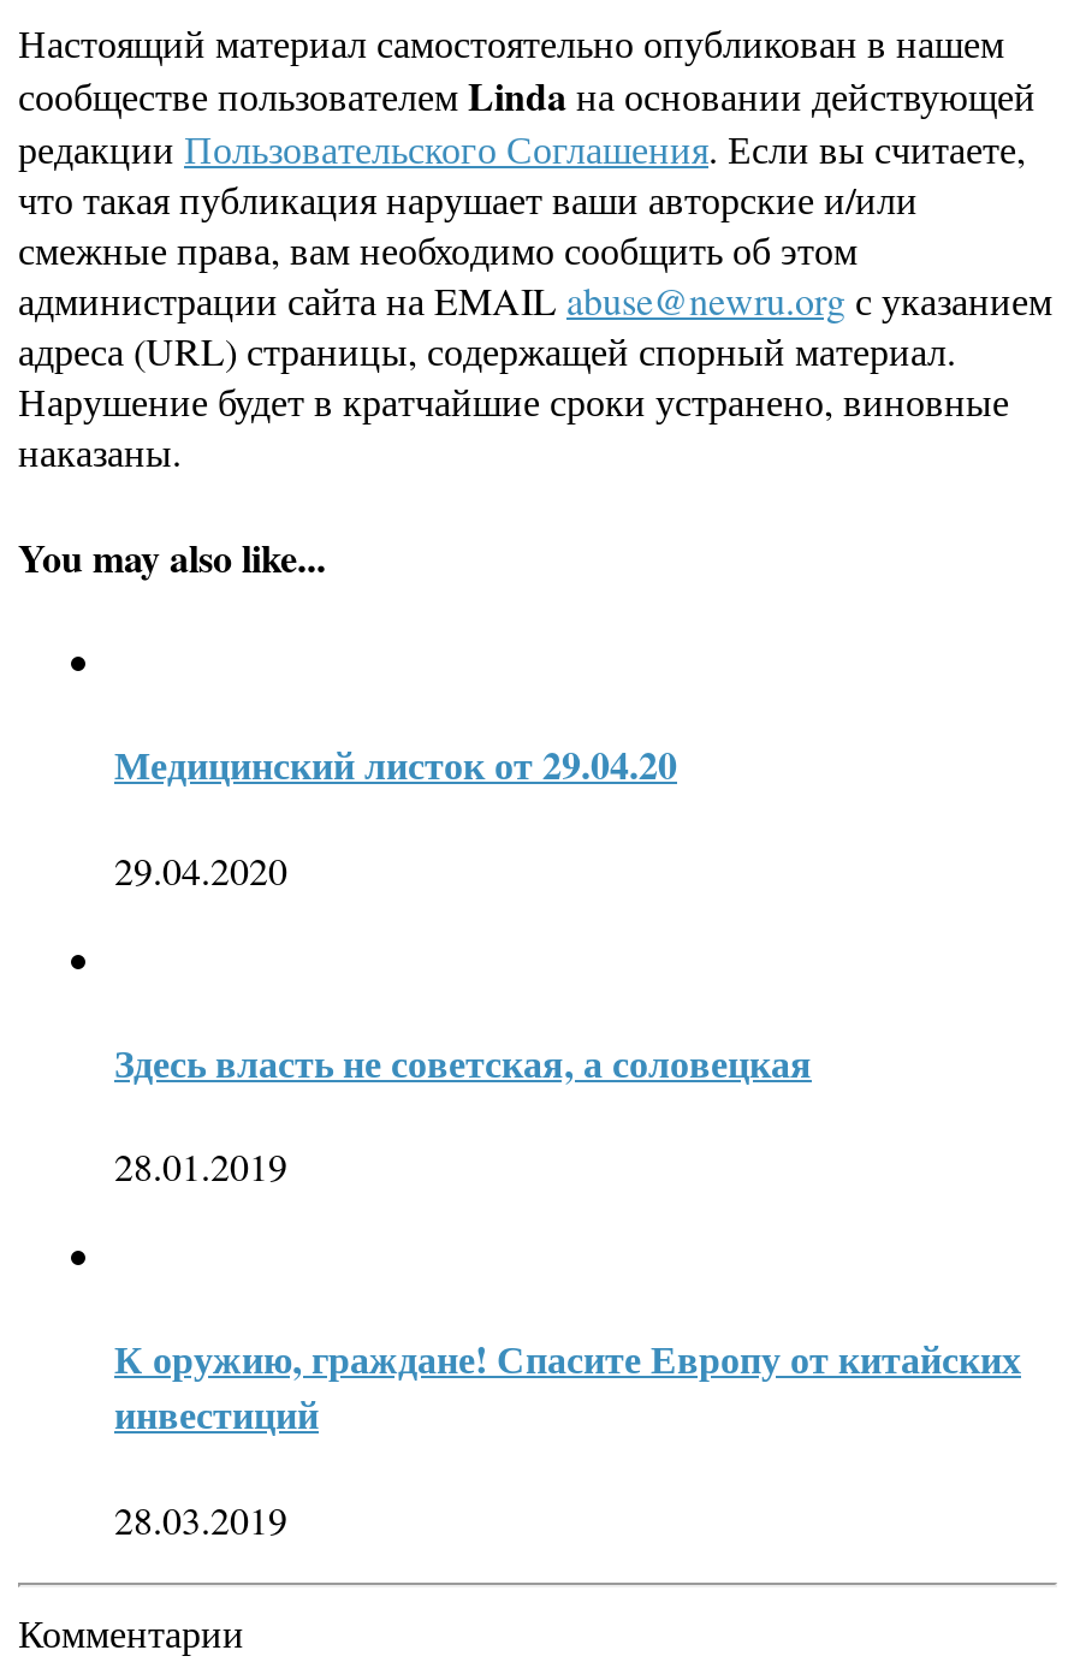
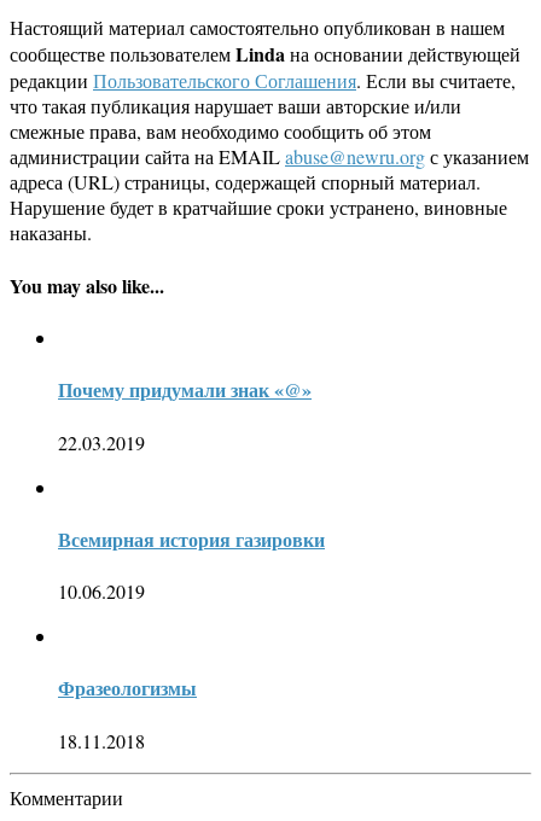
- Медицинский листок от 29.04.20
+ Почему придумали знак «@»

- 29.04.2020
+ 22.03.2019

- Здесь власть не советская, а соловецкая
+ Всемирная история газировки

- 28.01.2019
+ 10.06.2019

- К оружию, граждане! Спасите Европу от китайских
- инвестиций
+ Фразеологизмы

- 28.03.2019
+ 18.11.2018
